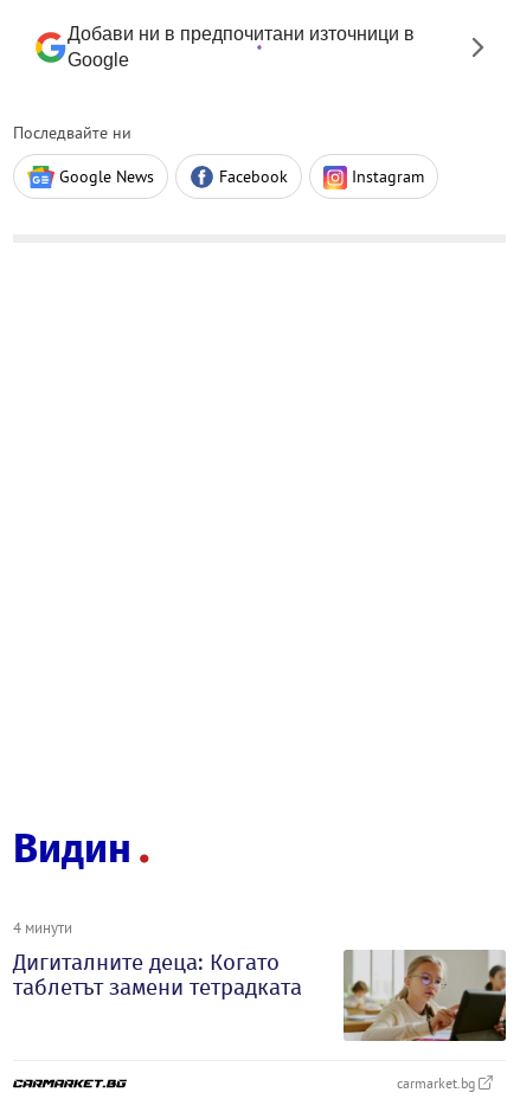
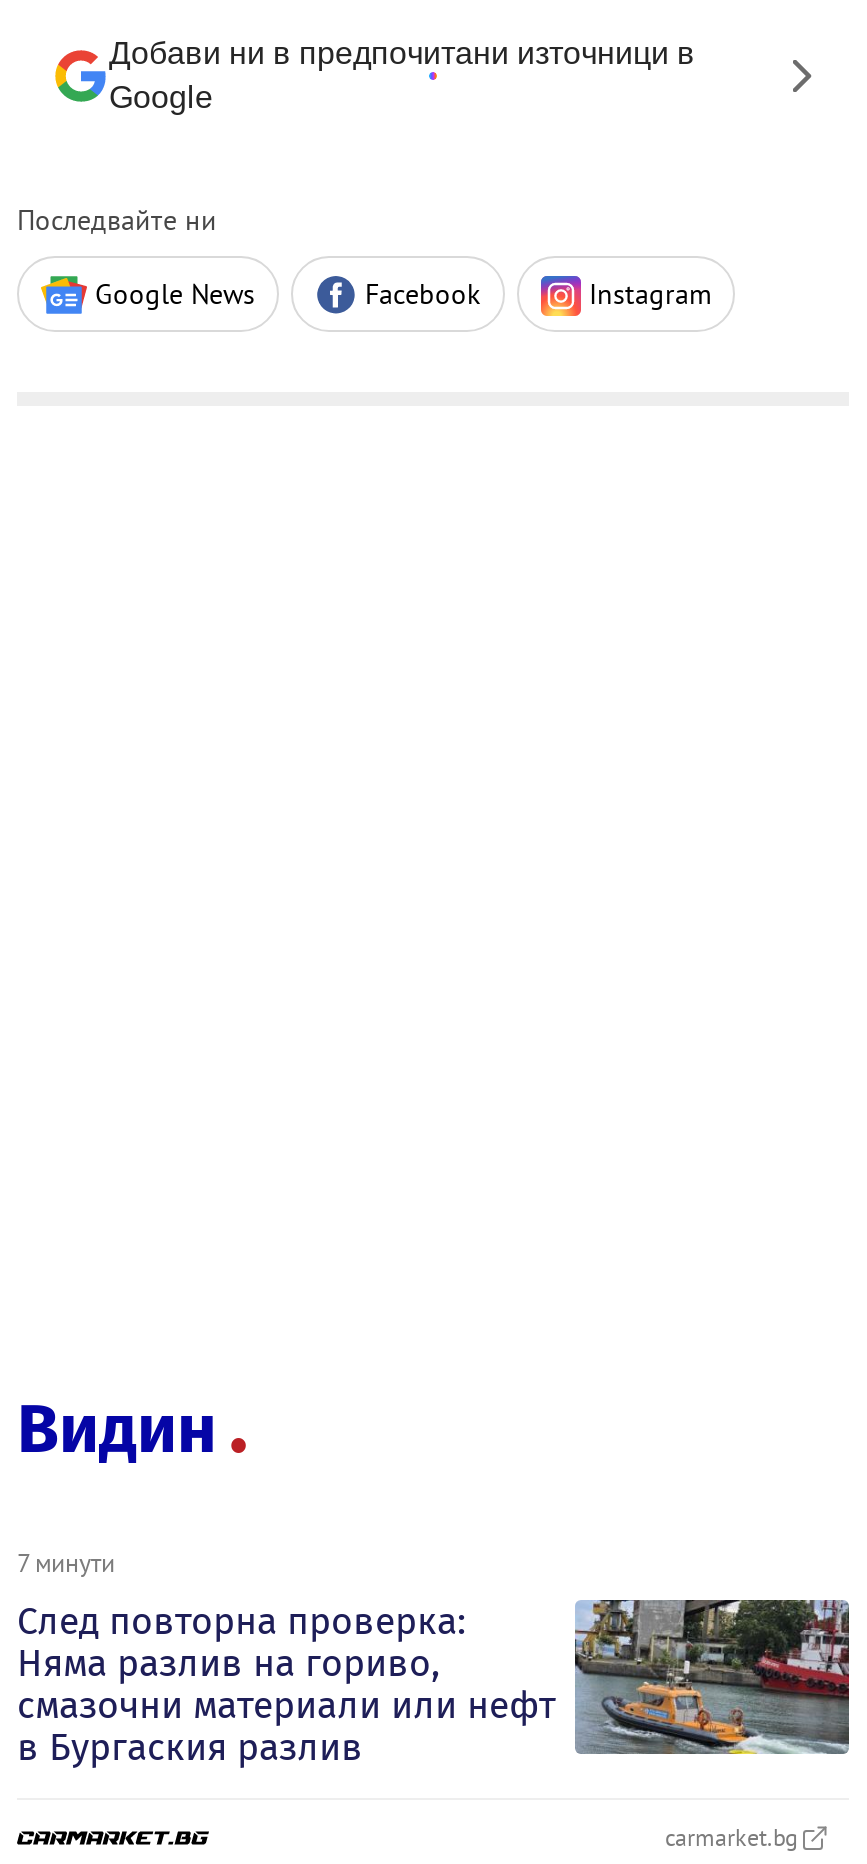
- [image]
- 4 минути
- Дигиталните деца: Когато
- таблетът замени тетрадката
+ [image]
+ 7 минути
+ След повторна проверка:
+ Няма разлив на гориво,
+ смазочни материали или нефт
+ в Бургаския разлив
